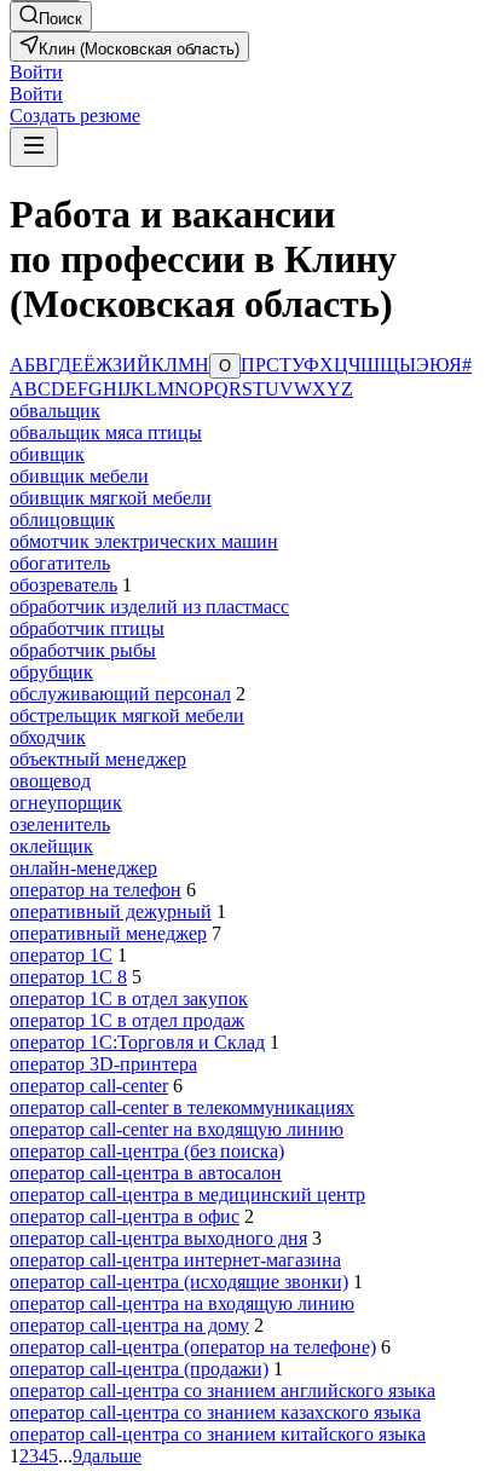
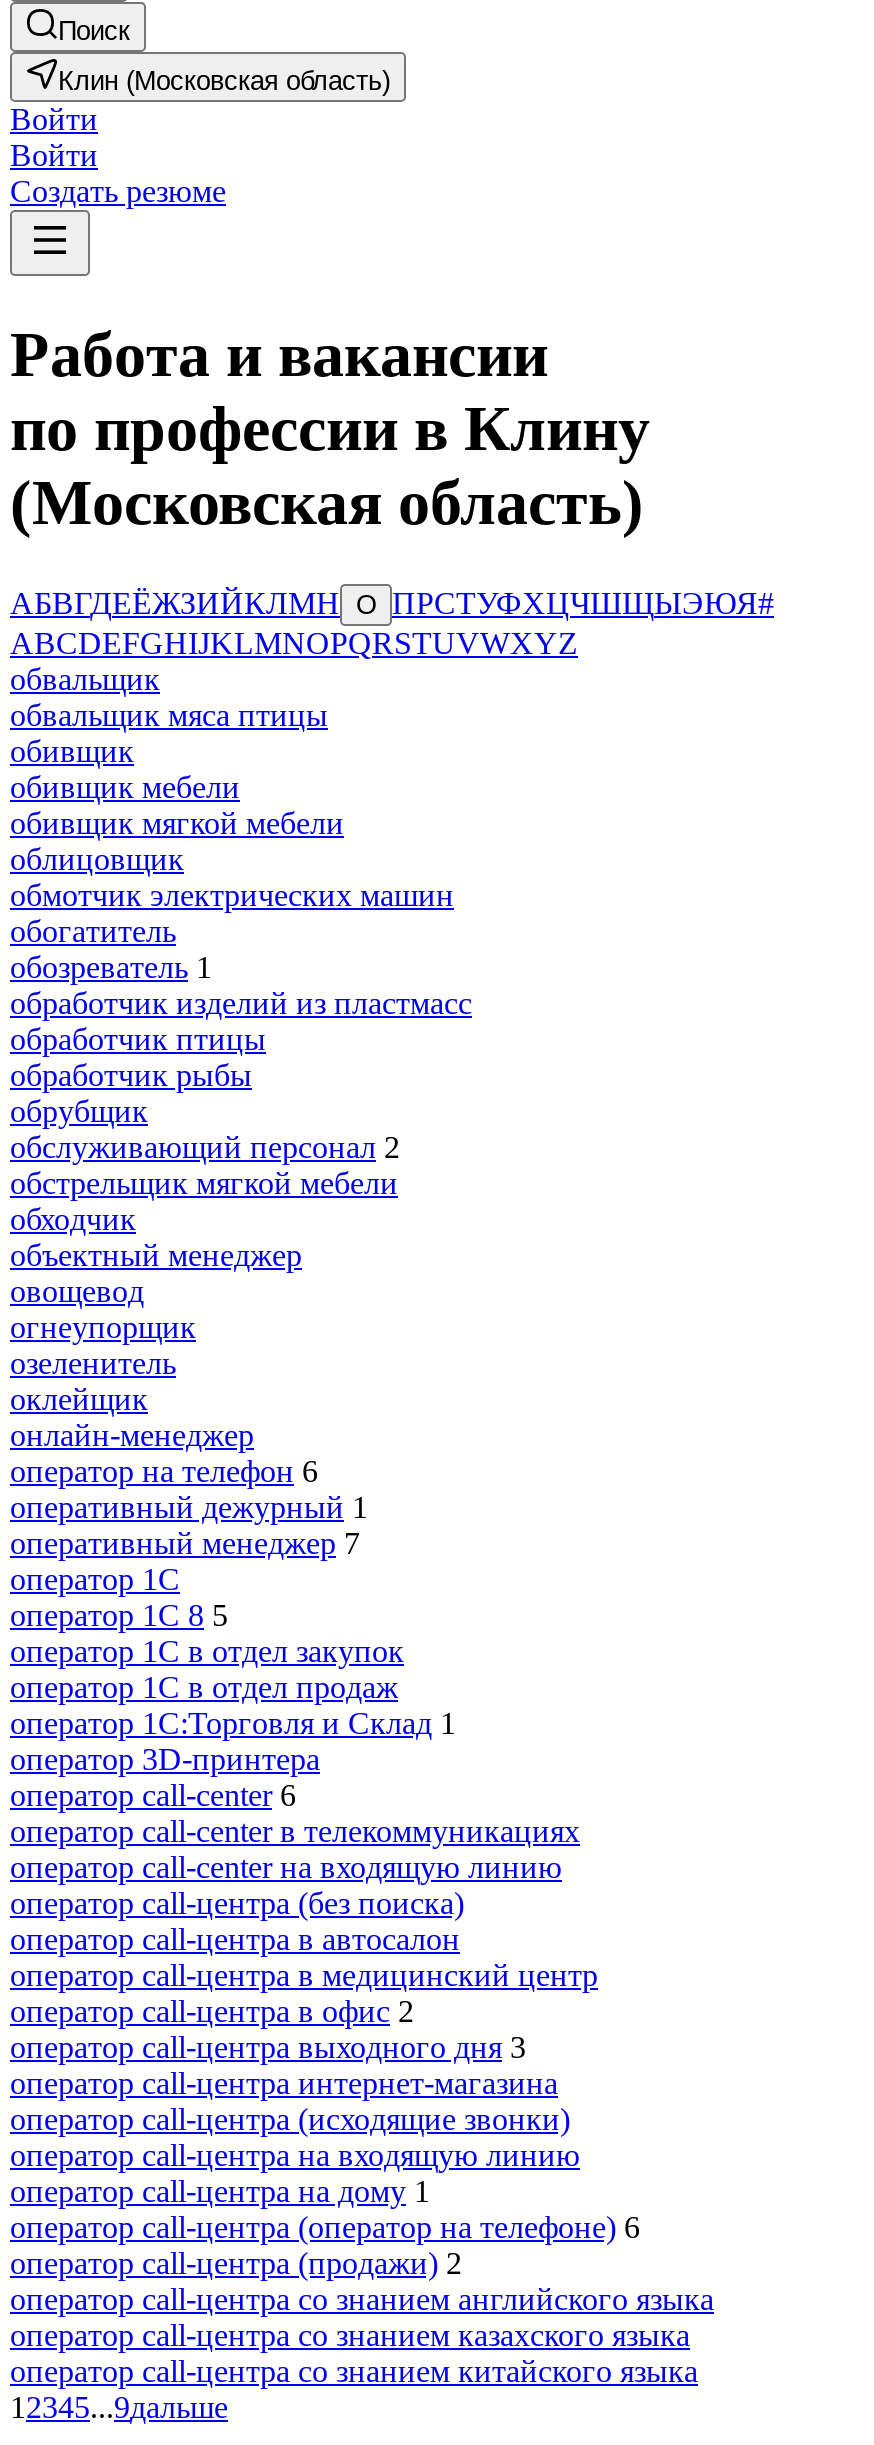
- оператор 1C 1
+ оператор 1C

- оператор call-центра (исходящие звонки) 1
+ оператор call-центра (исходящие звонки)

- оператор call-центра на дому 2
+ оператор call-центра на дому 1

- оператор call-центра (продажи) 1
+ оператор call-центра (продажи) 2
